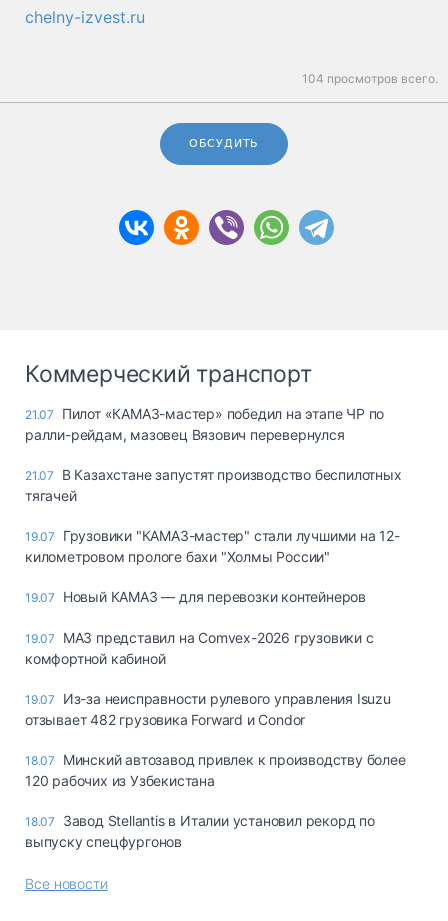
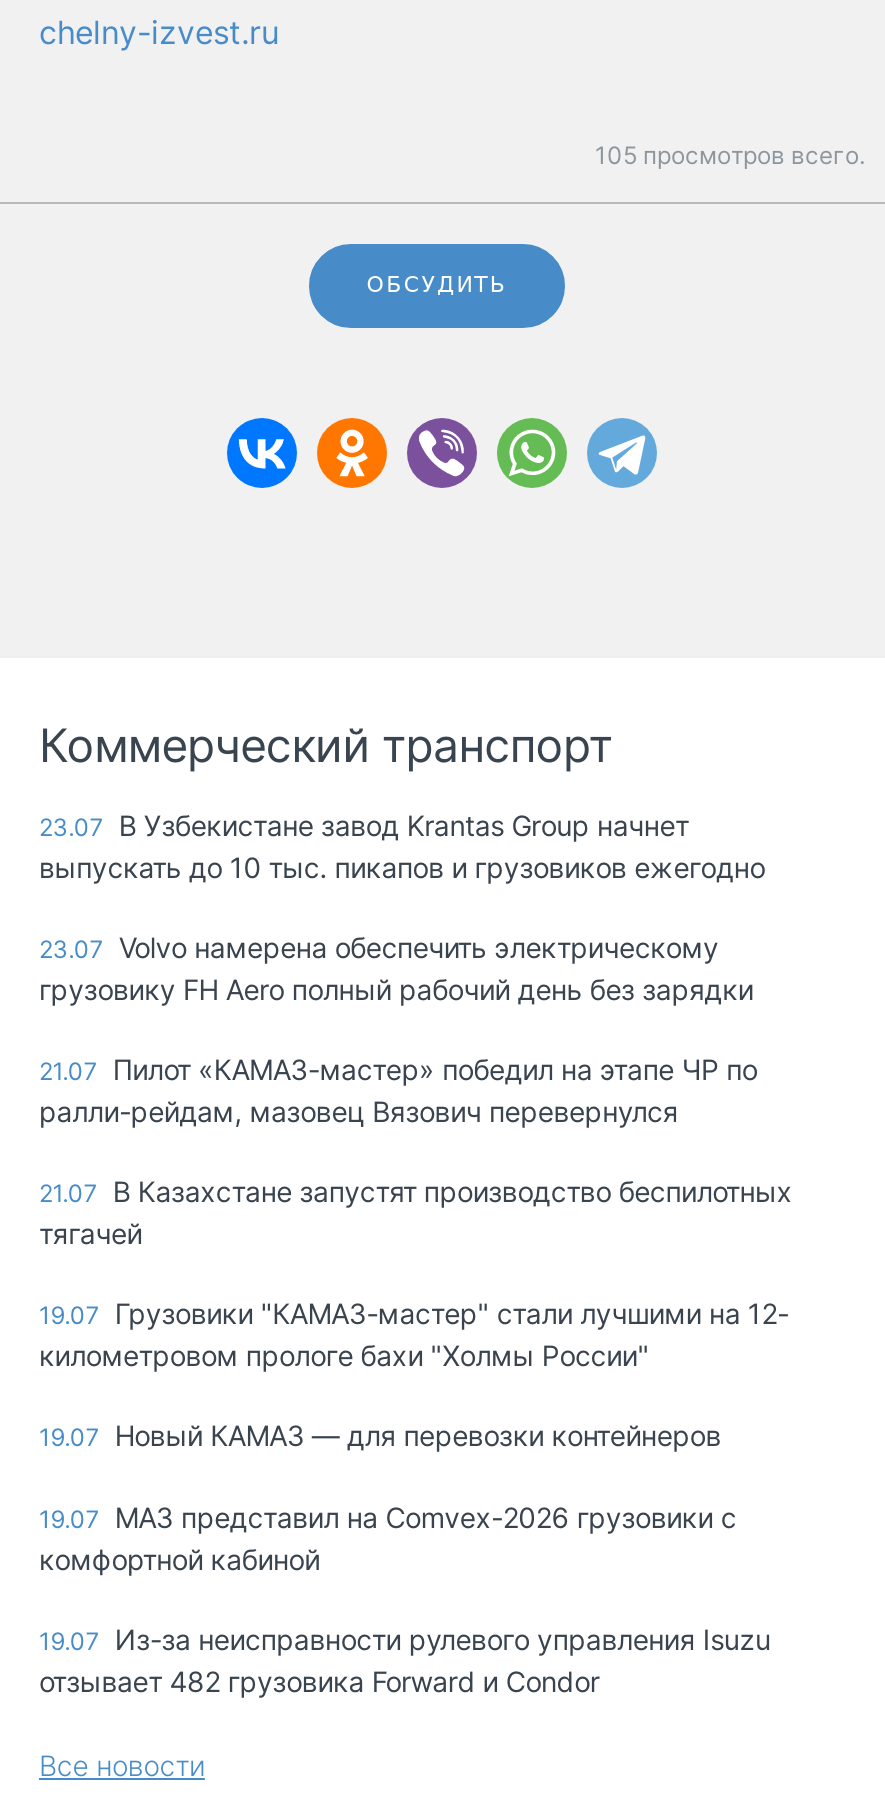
- 104 просмотров всего.
+ 105 просмотров всего.

+ 23.07 В Узбекистане завод Krantas Group начнет
+ выпускать до 10 тыс. пикапов и грузовиков ежегодно
+ 23.07 Volvo намерена обеспечить электрическому
+ грузовику FH Aero полный рабочий день без зарядки

moved down: 21.07 Пилот «КАМАЗ-мастер» победил на этапе ЧР по | ралли-рейдам, мазовец Вязович перевернулся | 21.07 В Казахстане запустят производство беспилотных | ... | 19.07 Из-за неисправности рулевого управления Isuzu | отзывает 482 грузовика Forward и Condor

- 18.07 Минский автозавод привлек к производству более
- 120 рабочих из Узбекистана
- 18.07 Завод Stellantis в Италии установил рекорд по
- выпуску спецфургонов
